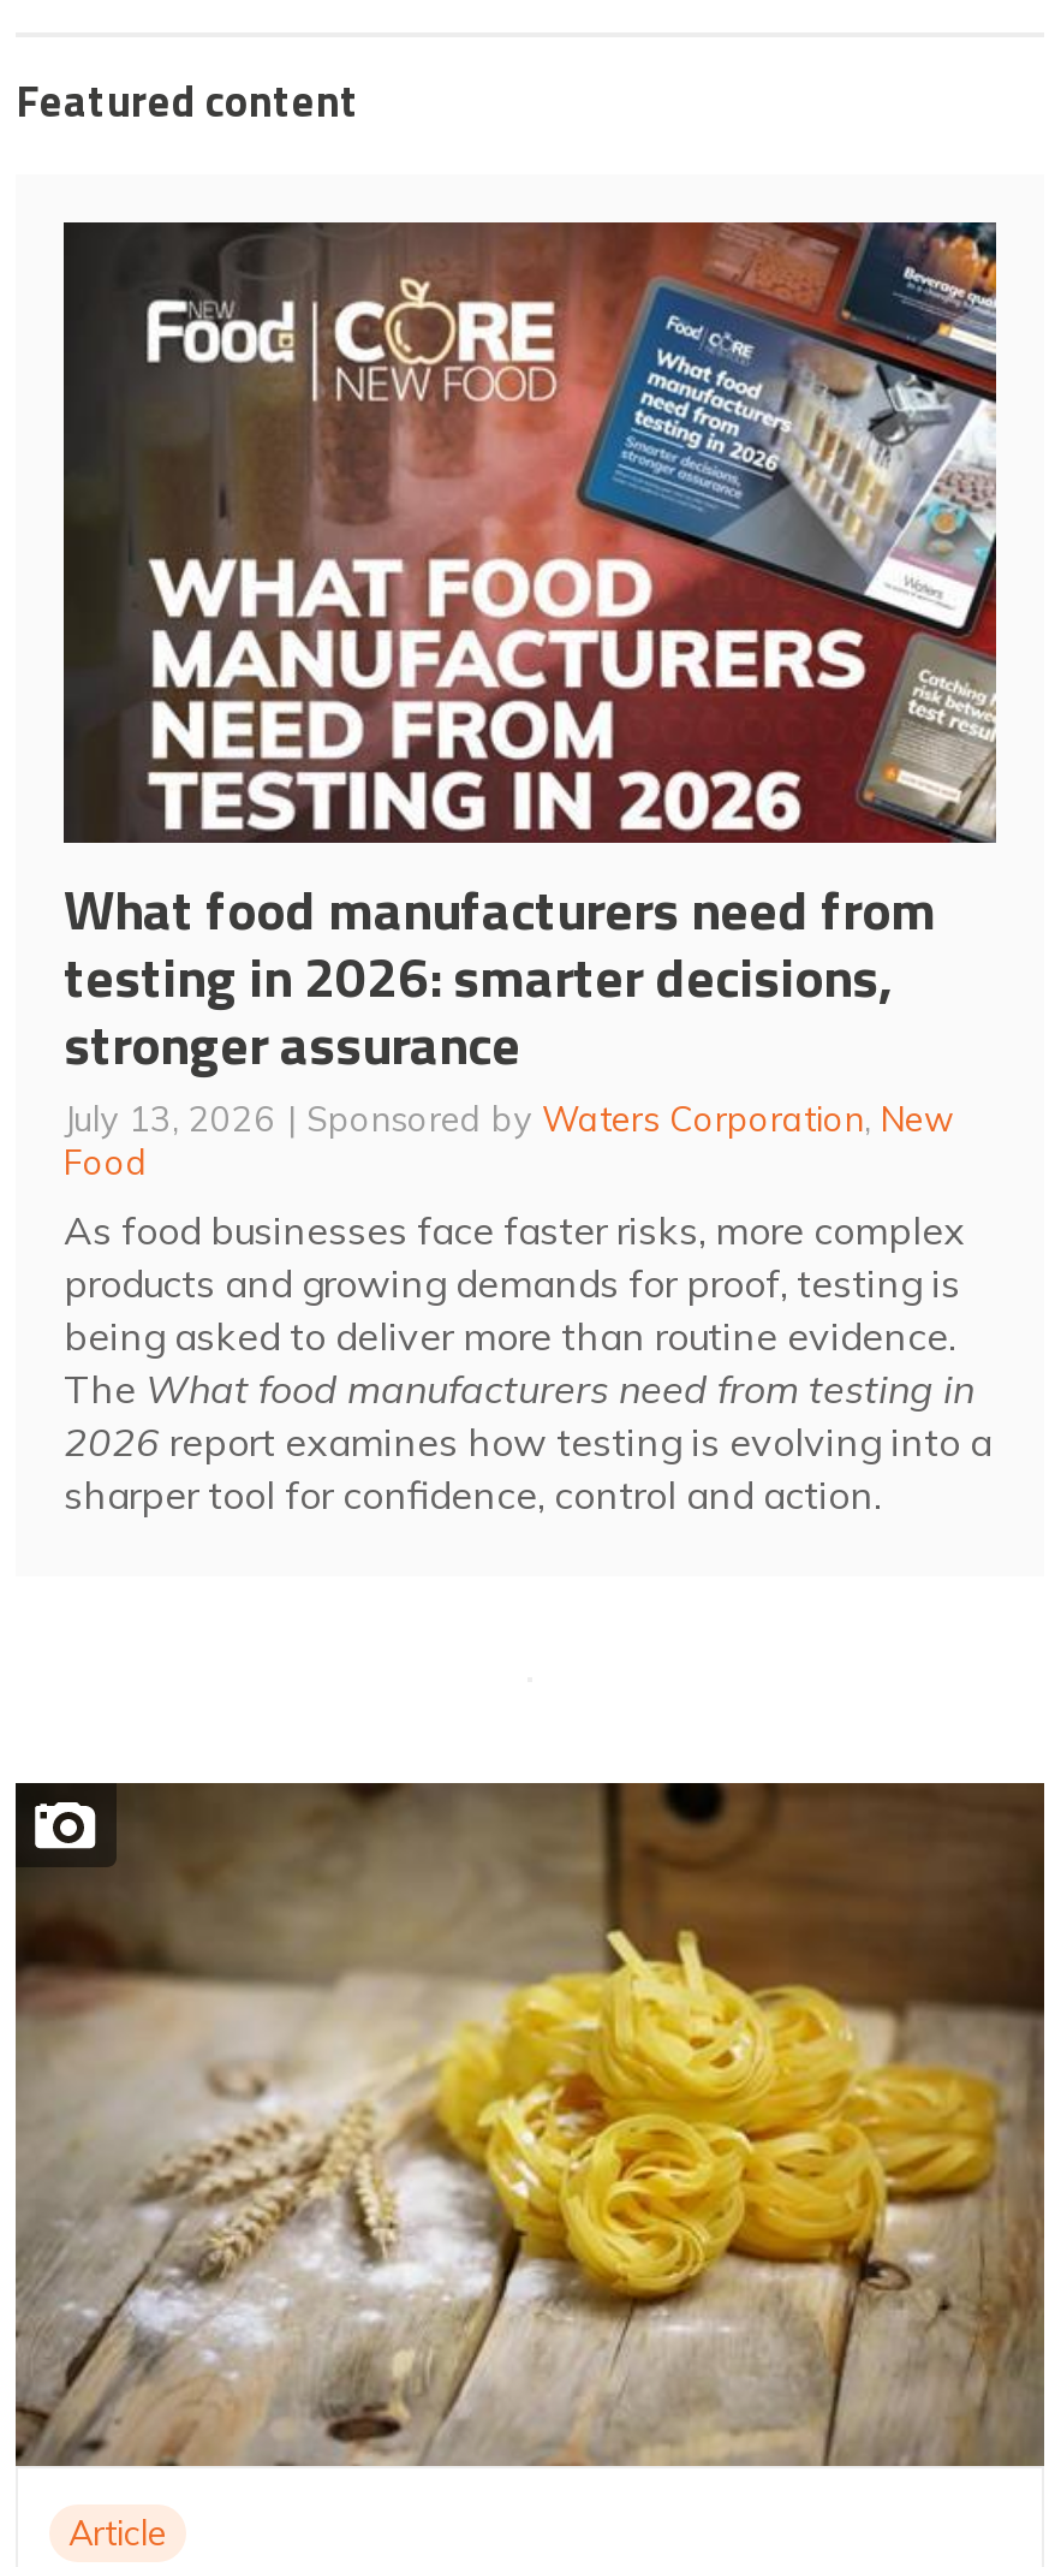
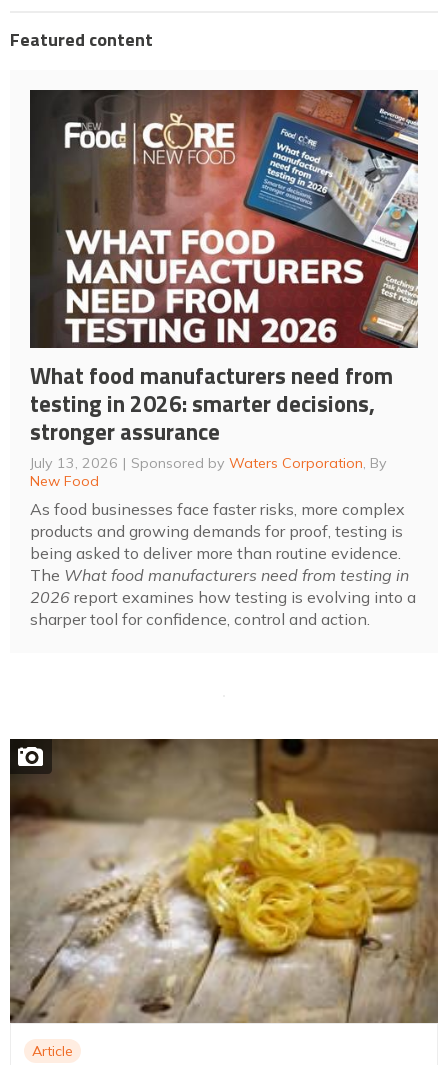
- Sponsored by Waters Corporation, New
- Food
+ Sponsored by Waters Corporation, By
+ New Food
